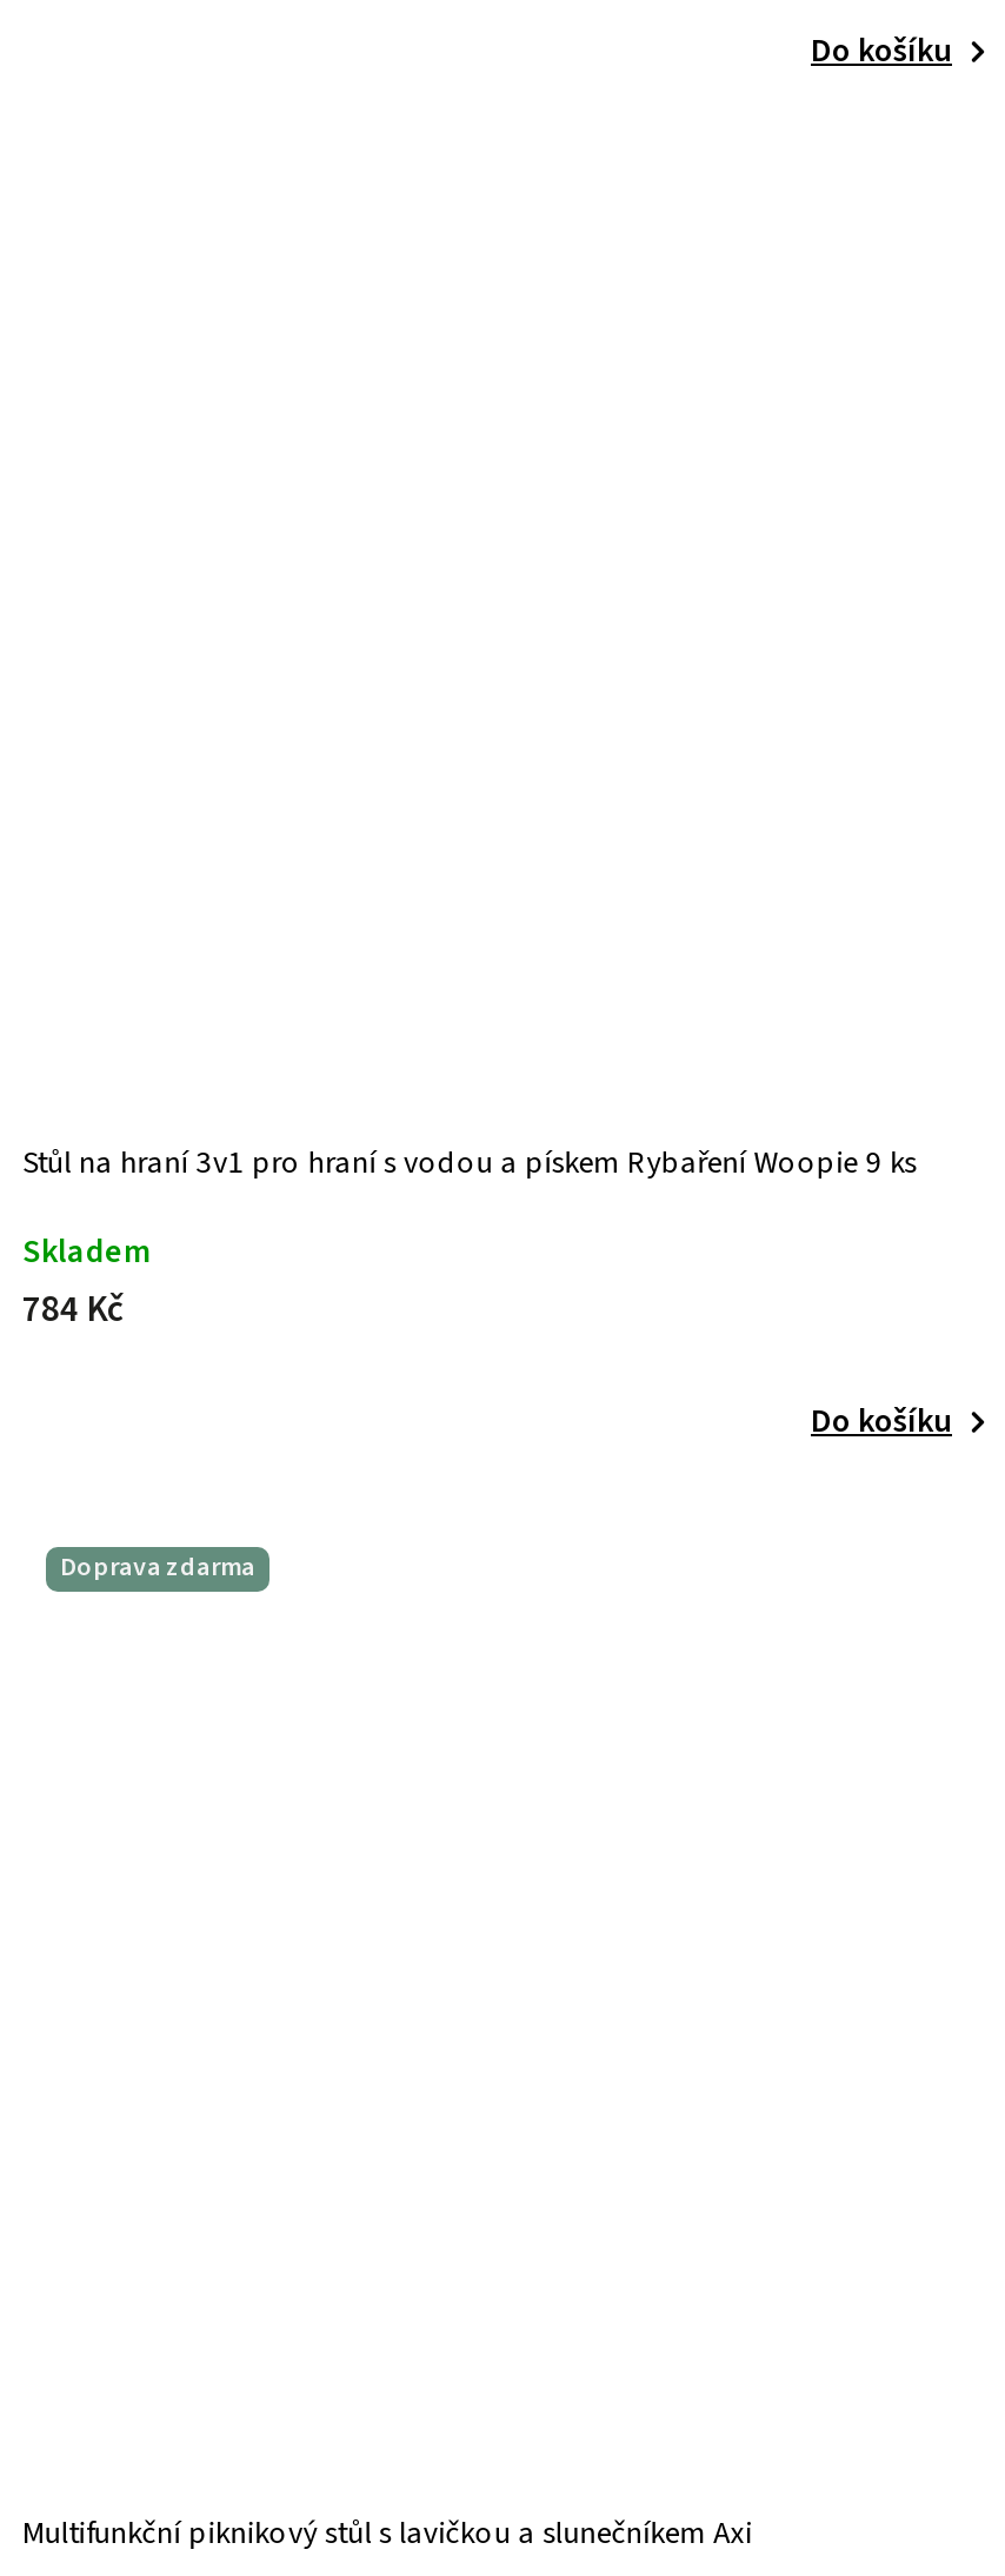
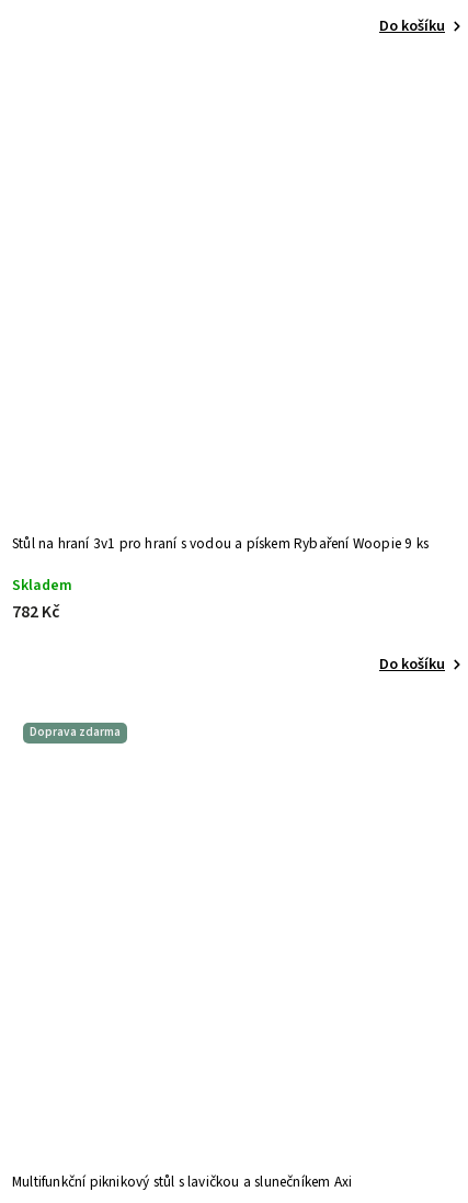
- 784 Kč
+ 782 Kč
